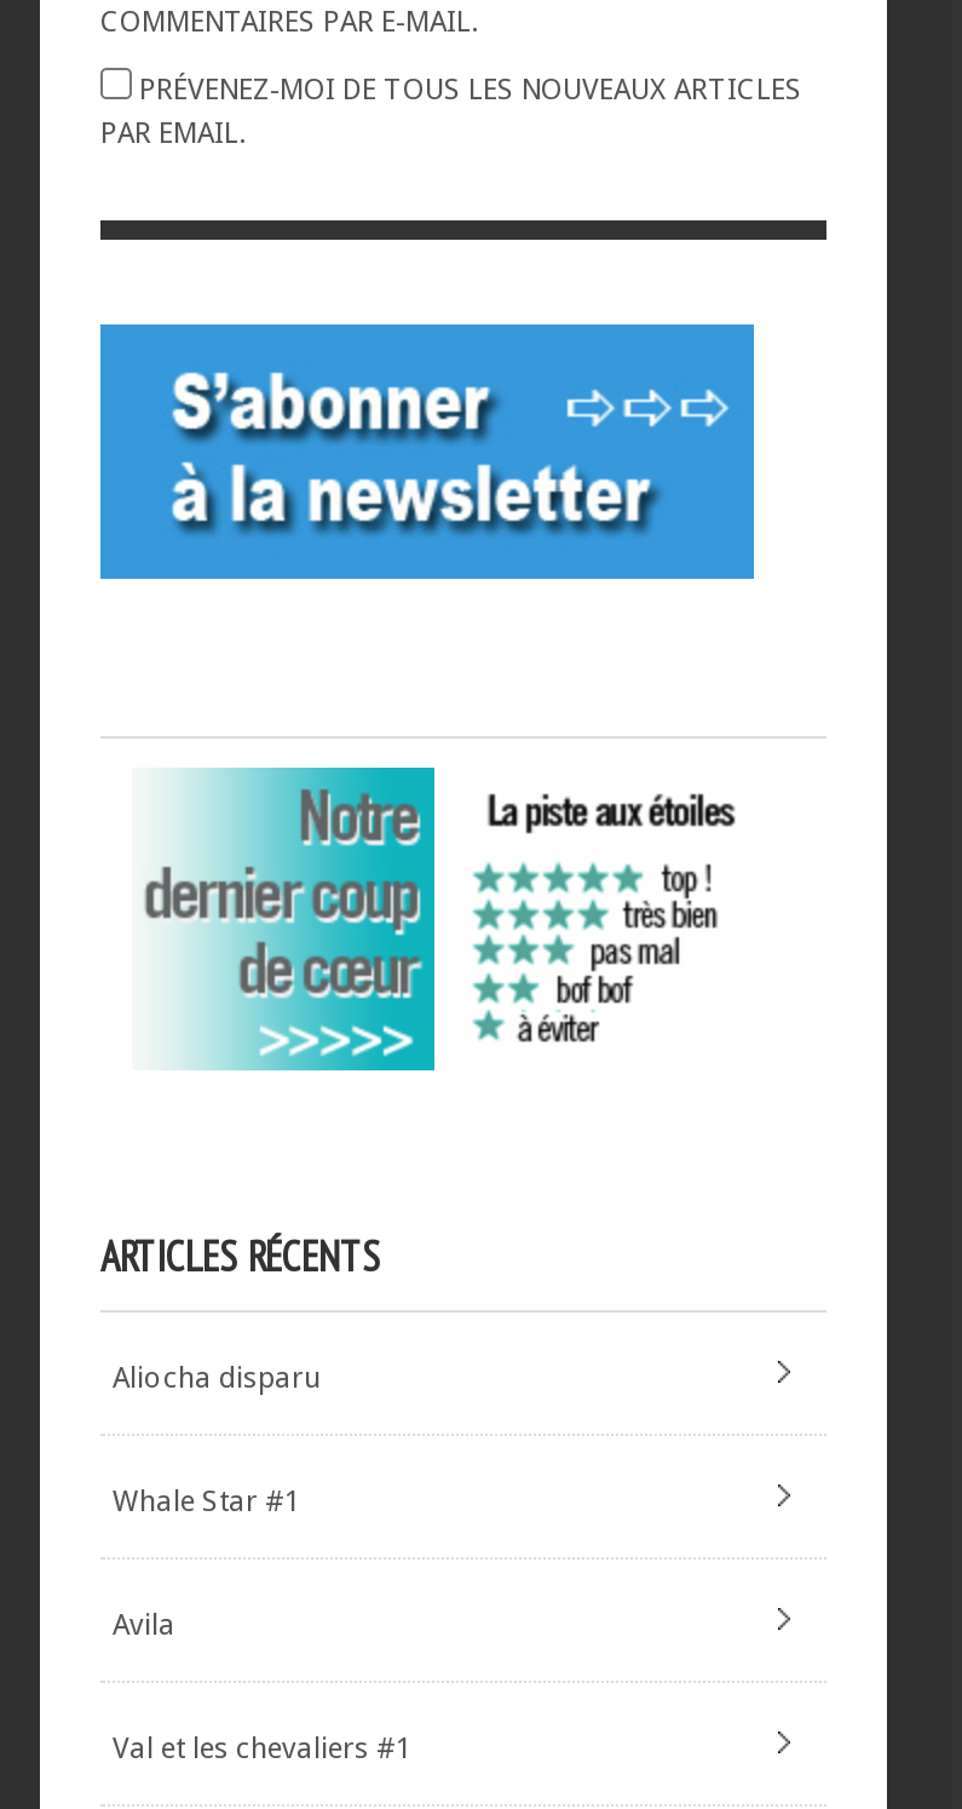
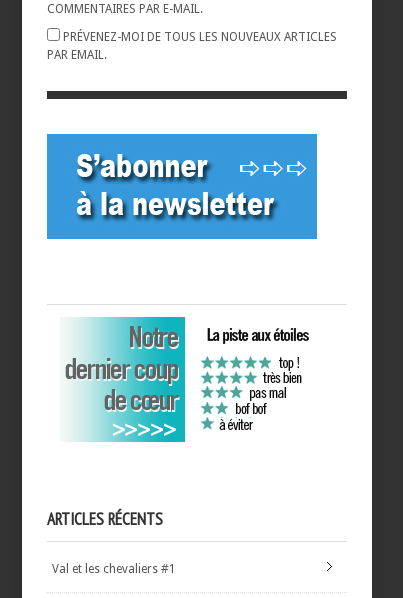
- Aliocha disparu

- Whale Star #1

- Avila
